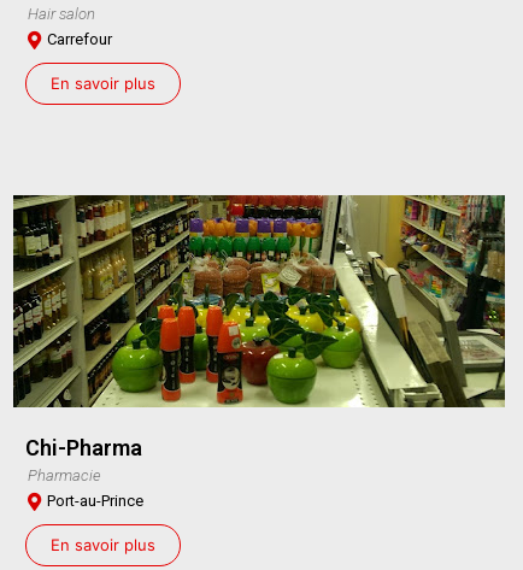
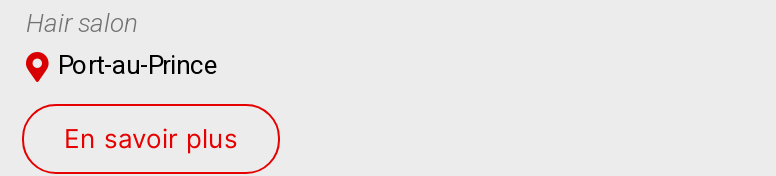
- Carrefour
- En savoir plus

- [image]
- Chi-Pharma
- Pharmacie
